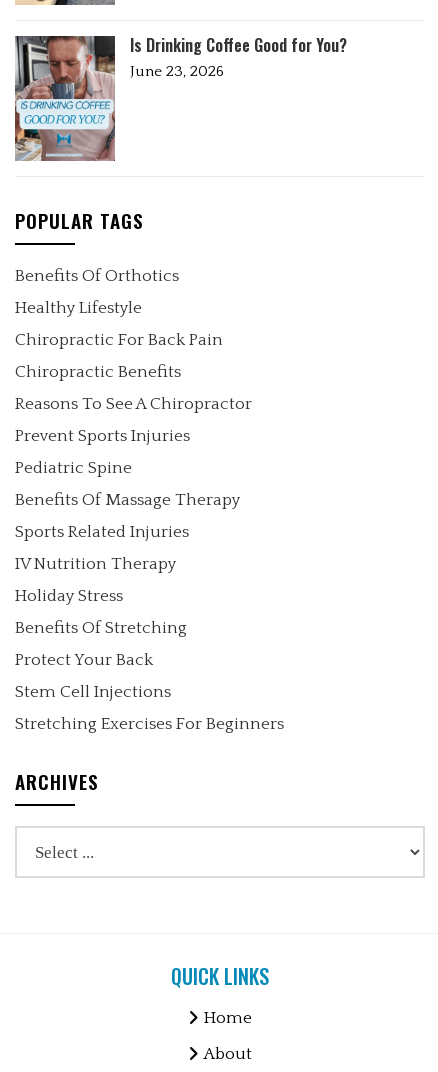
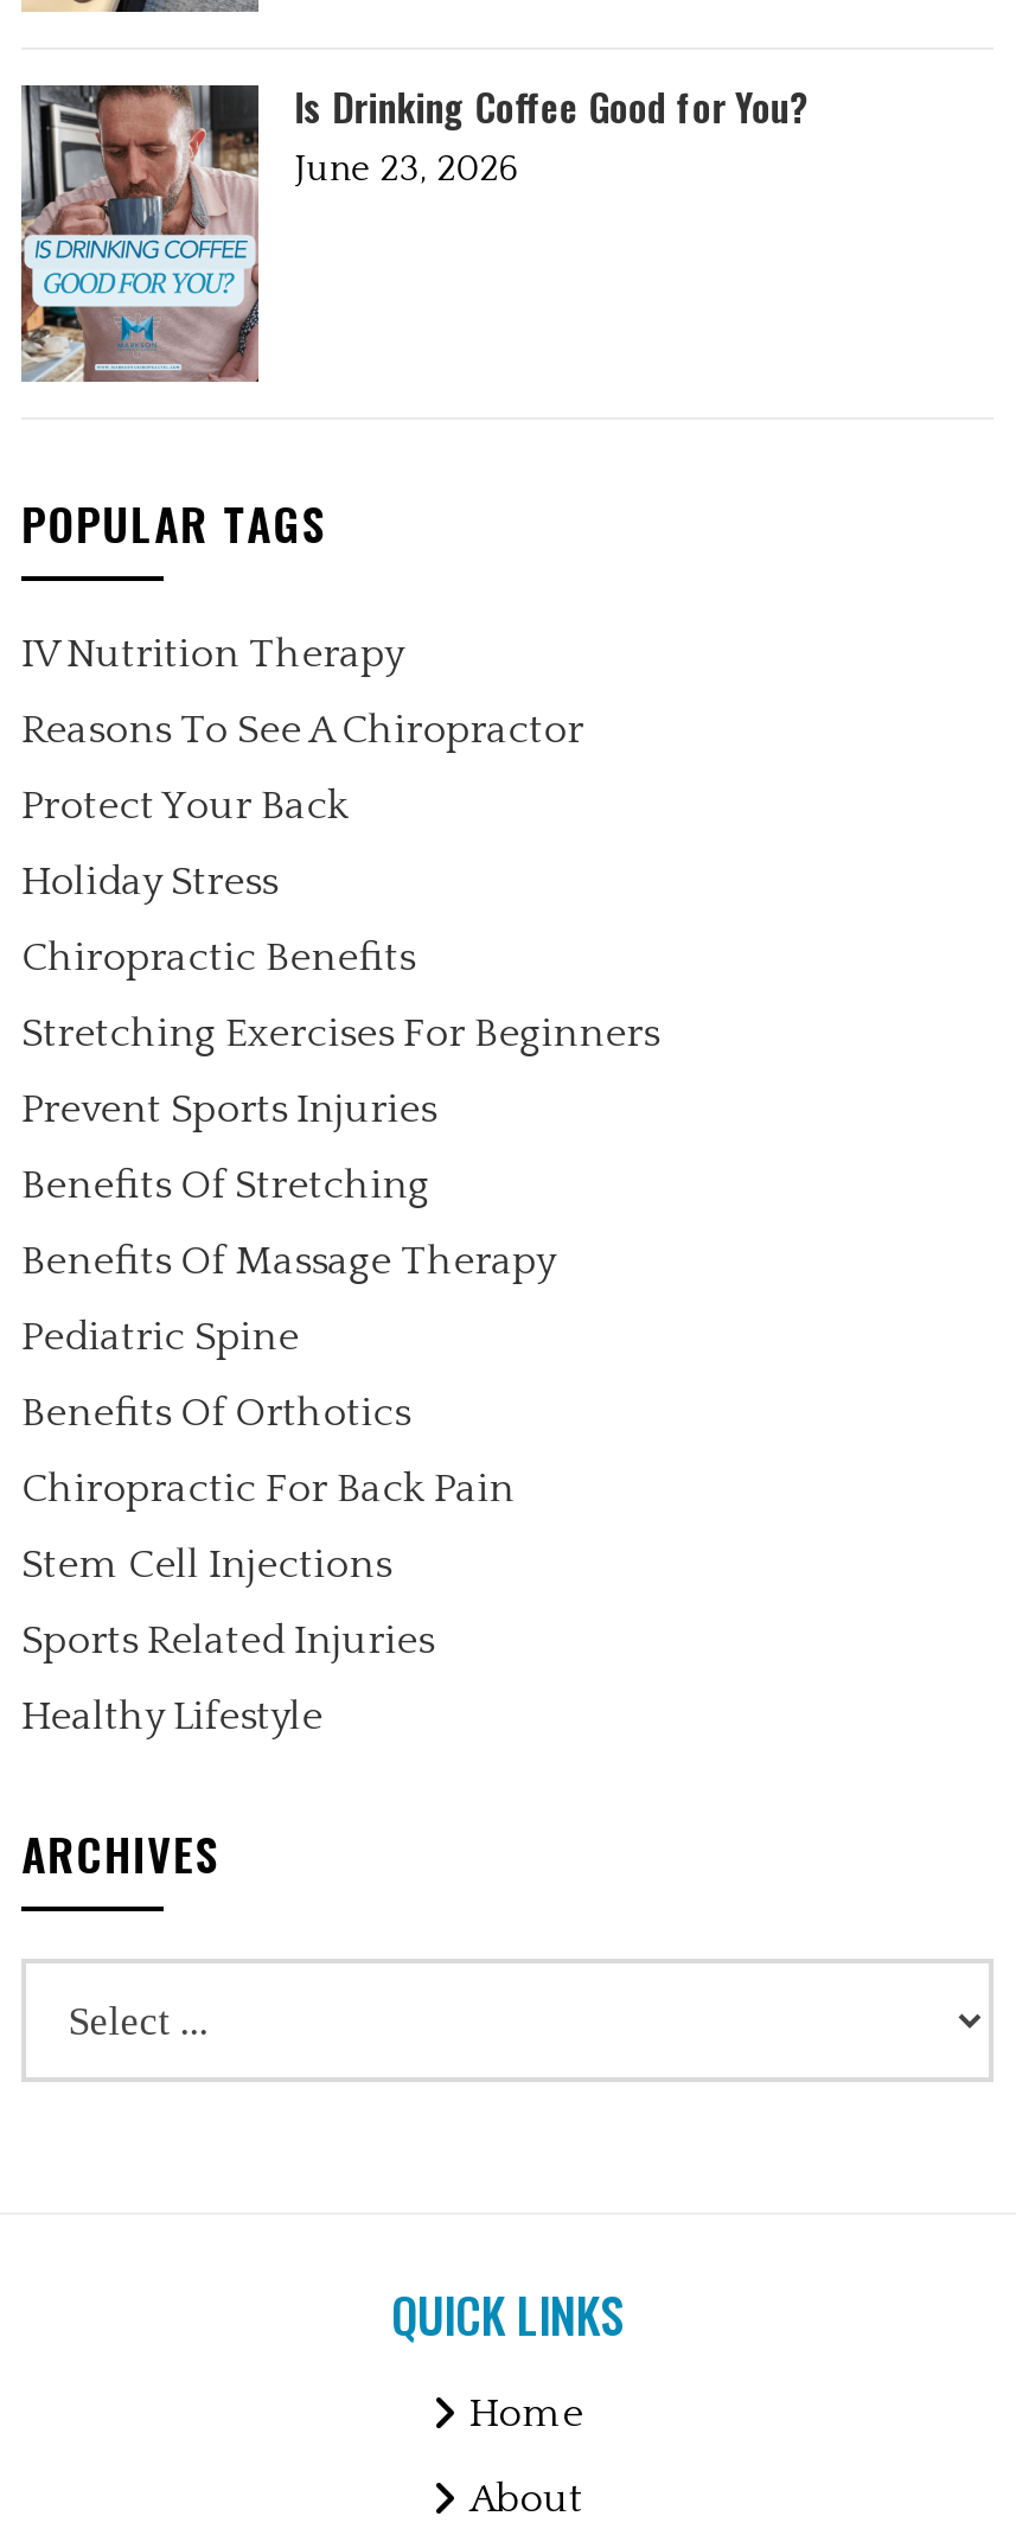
moved down: Benefits Of Orthotics

moved down: Healthy Lifestyle

moved up: Chiropractic For Back Pain

moved up: Chiropractic Benefits | Reasons To See A Chiropractor | Prevent Sports Injuries | Pediatric Spine | Benefits Of Massage Therapy

moved up: Sports Related Injuries

moved up: IV Nutrition Therapy | Holiday Stress | Benefits Of Stretching | Protect Your Back

moved up: Stem Cell Injections

moved up: Stretching Exercises For Beginners
